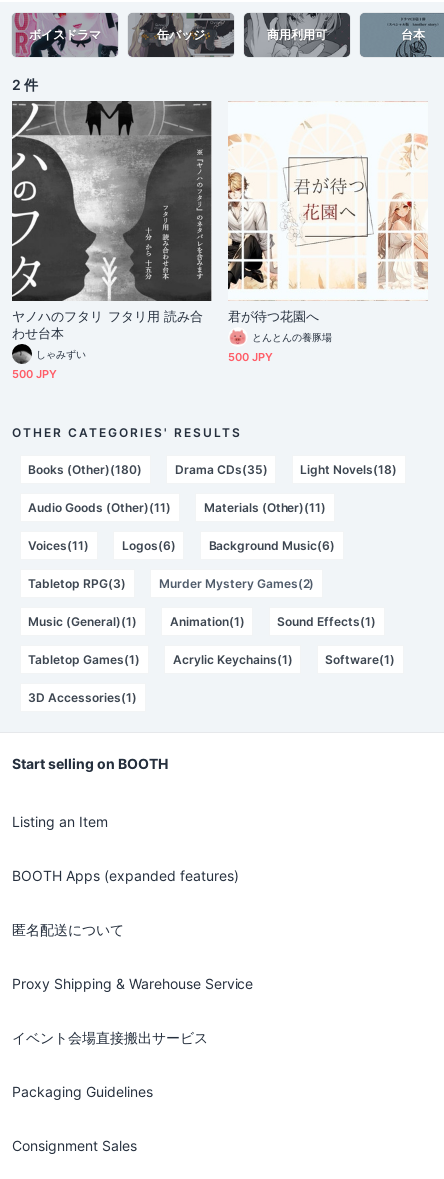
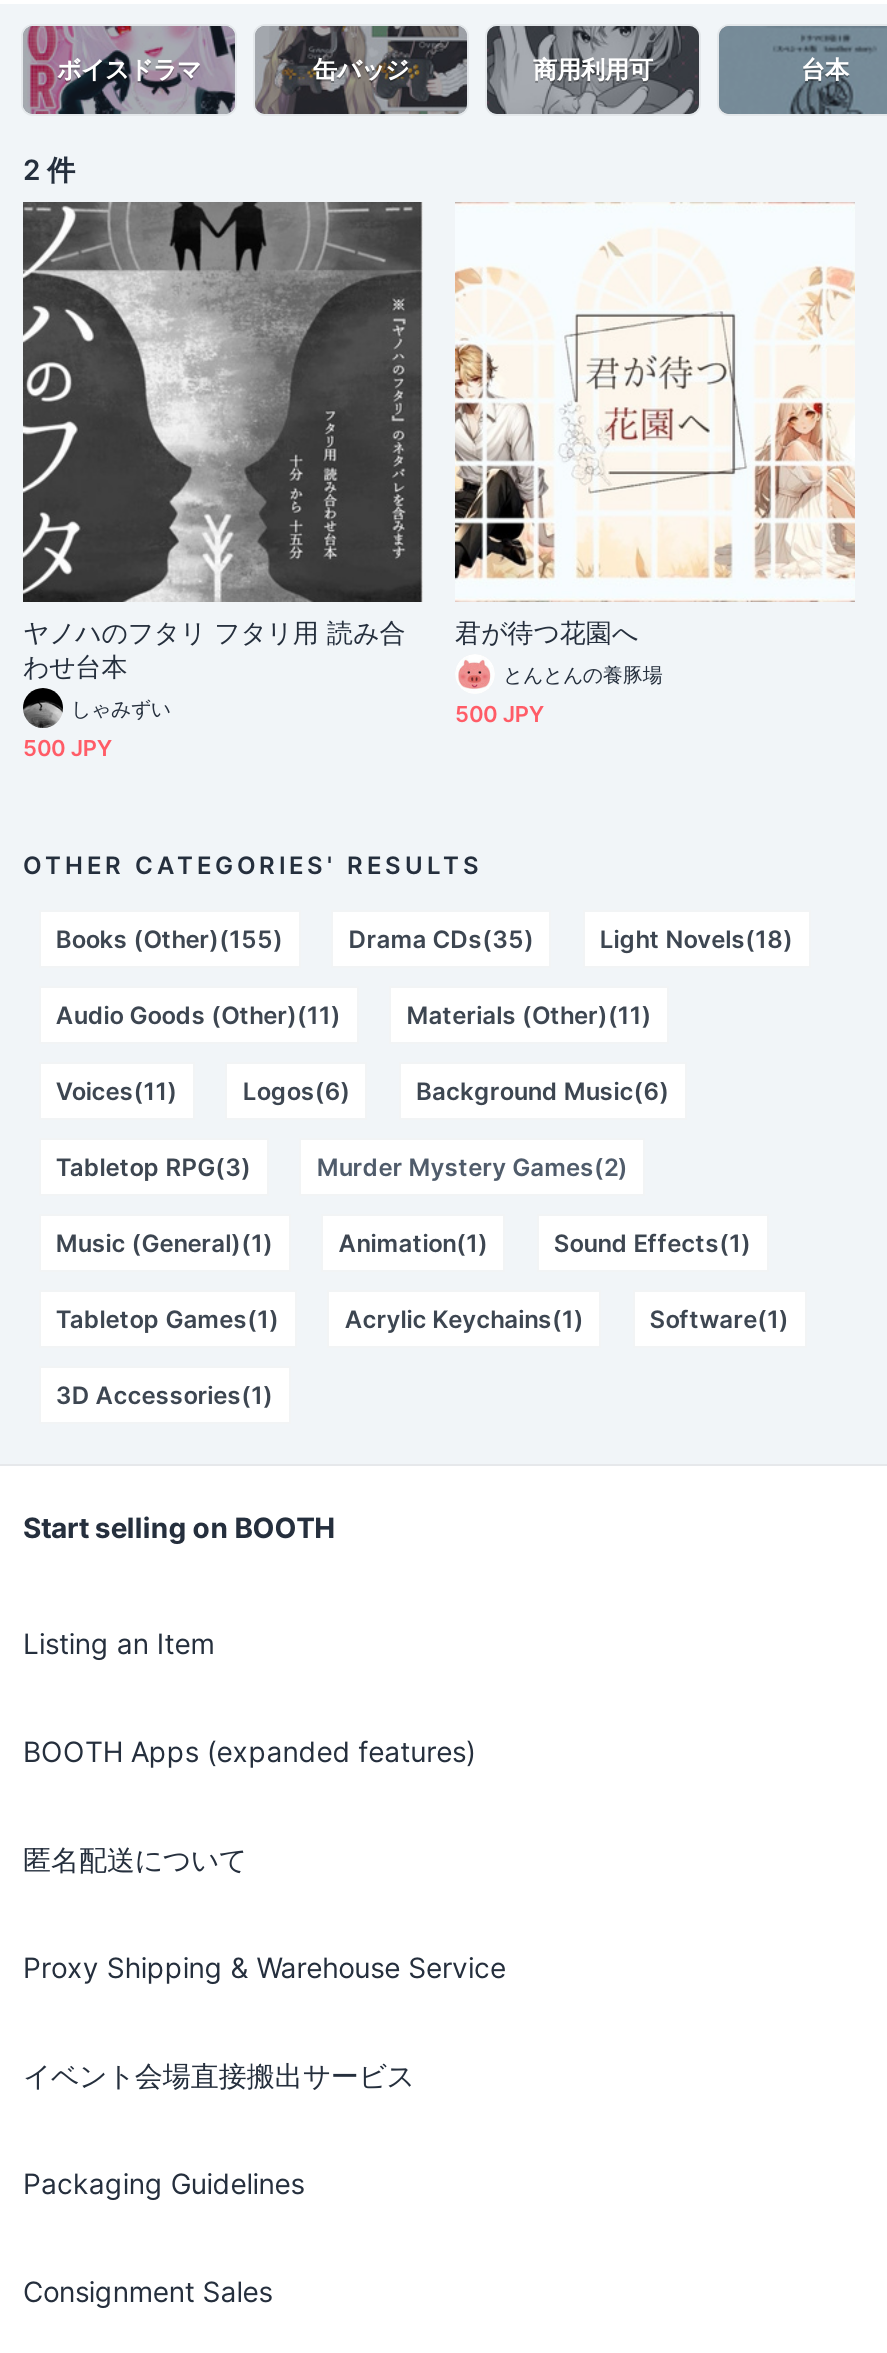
- Books (Other)(180)
+ Books (Other)(155)
